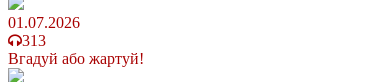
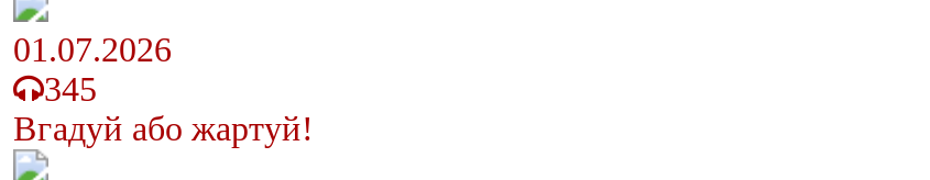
- 313
+ 345
